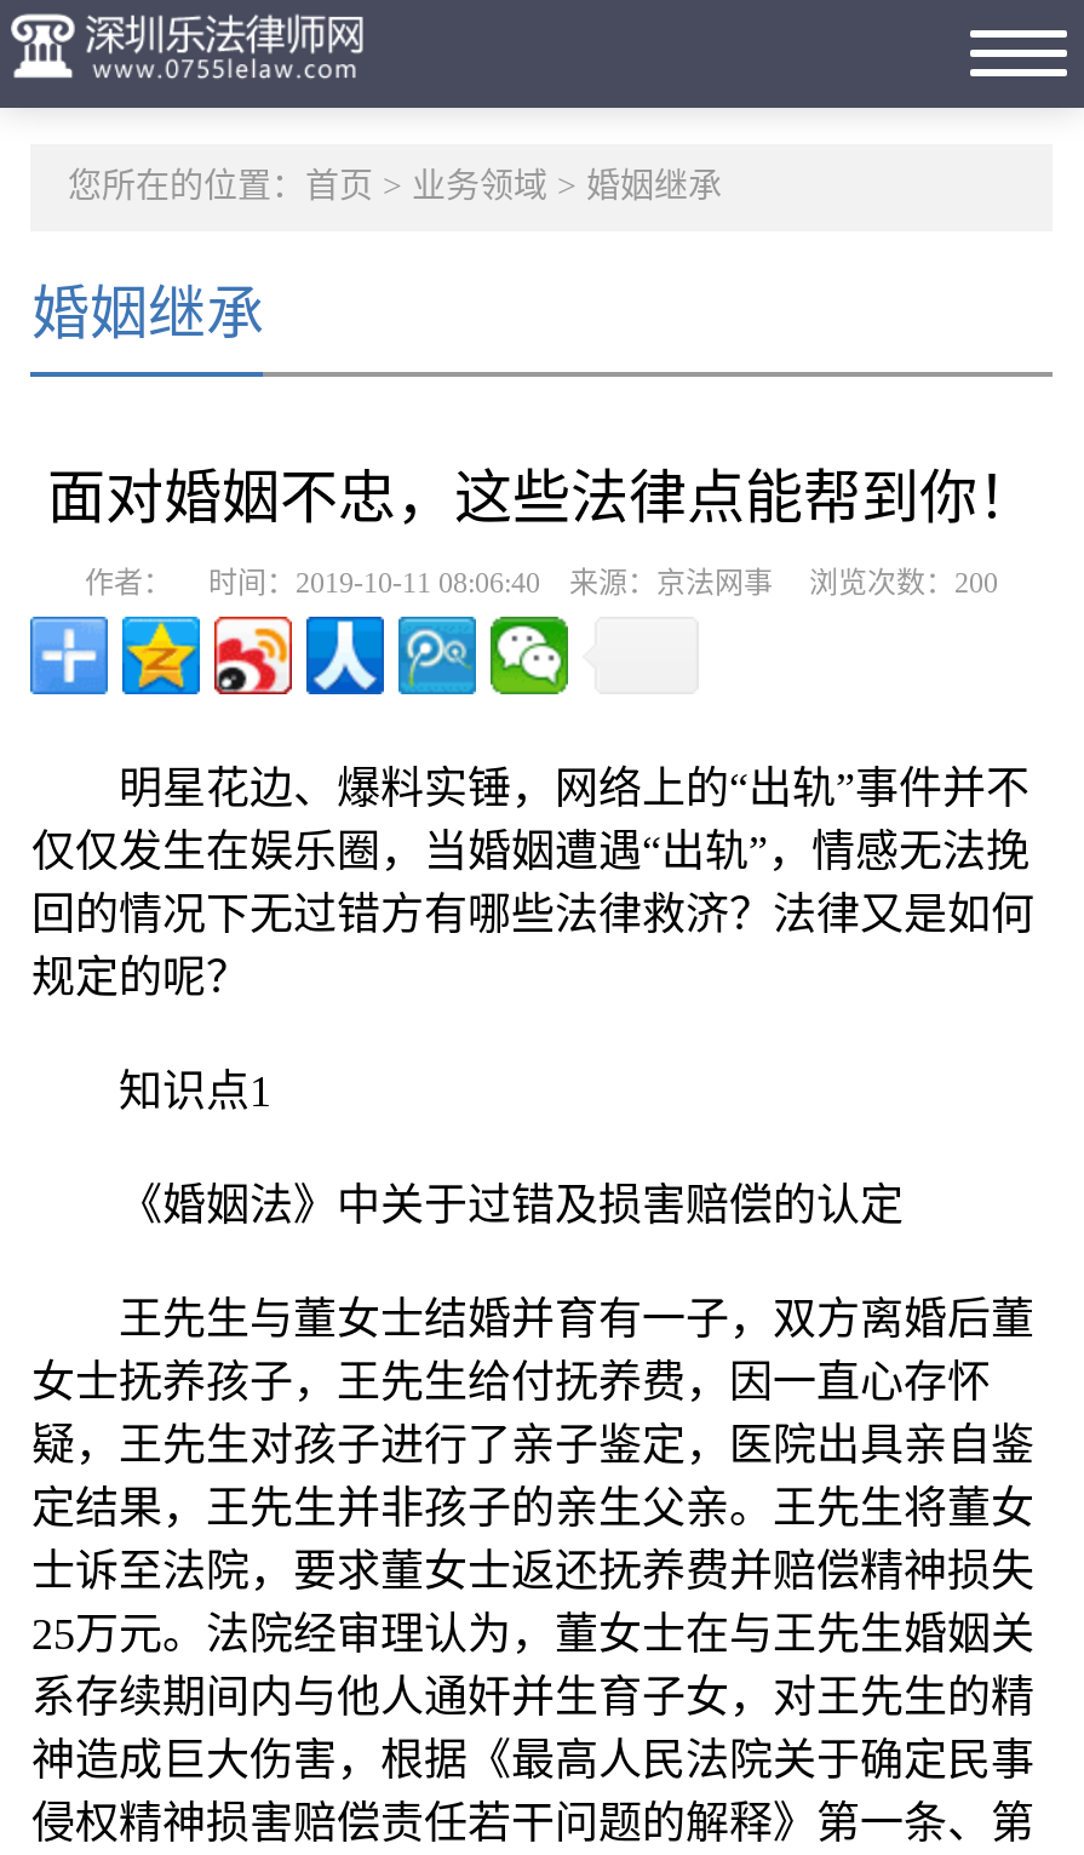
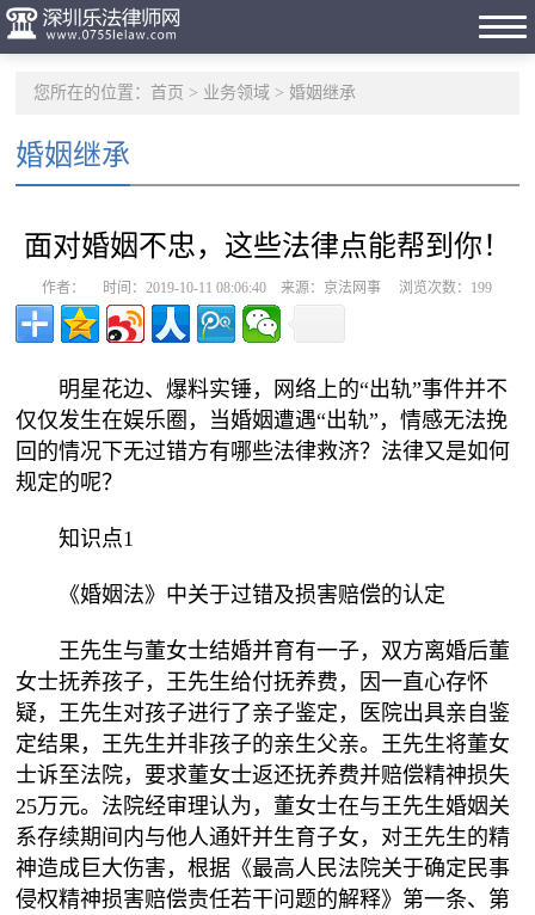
- 作者： 时间：2019-10-11 08:06:40 来源：京法网事 浏览次数：200
+ 作者： 时间：2019-10-11 08:06:40 来源：京法网事 浏览次数：199
